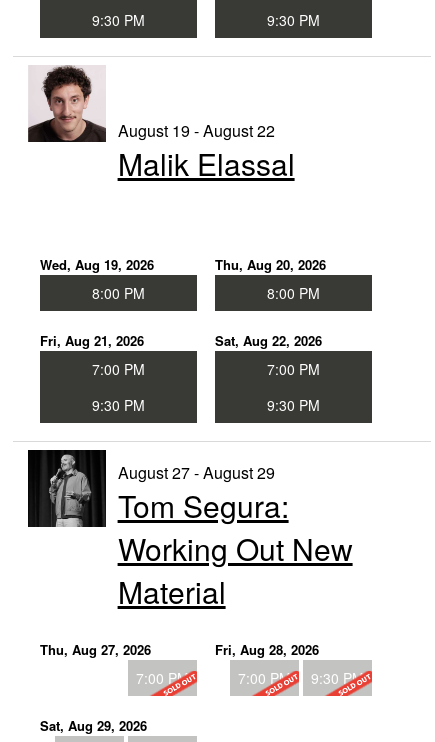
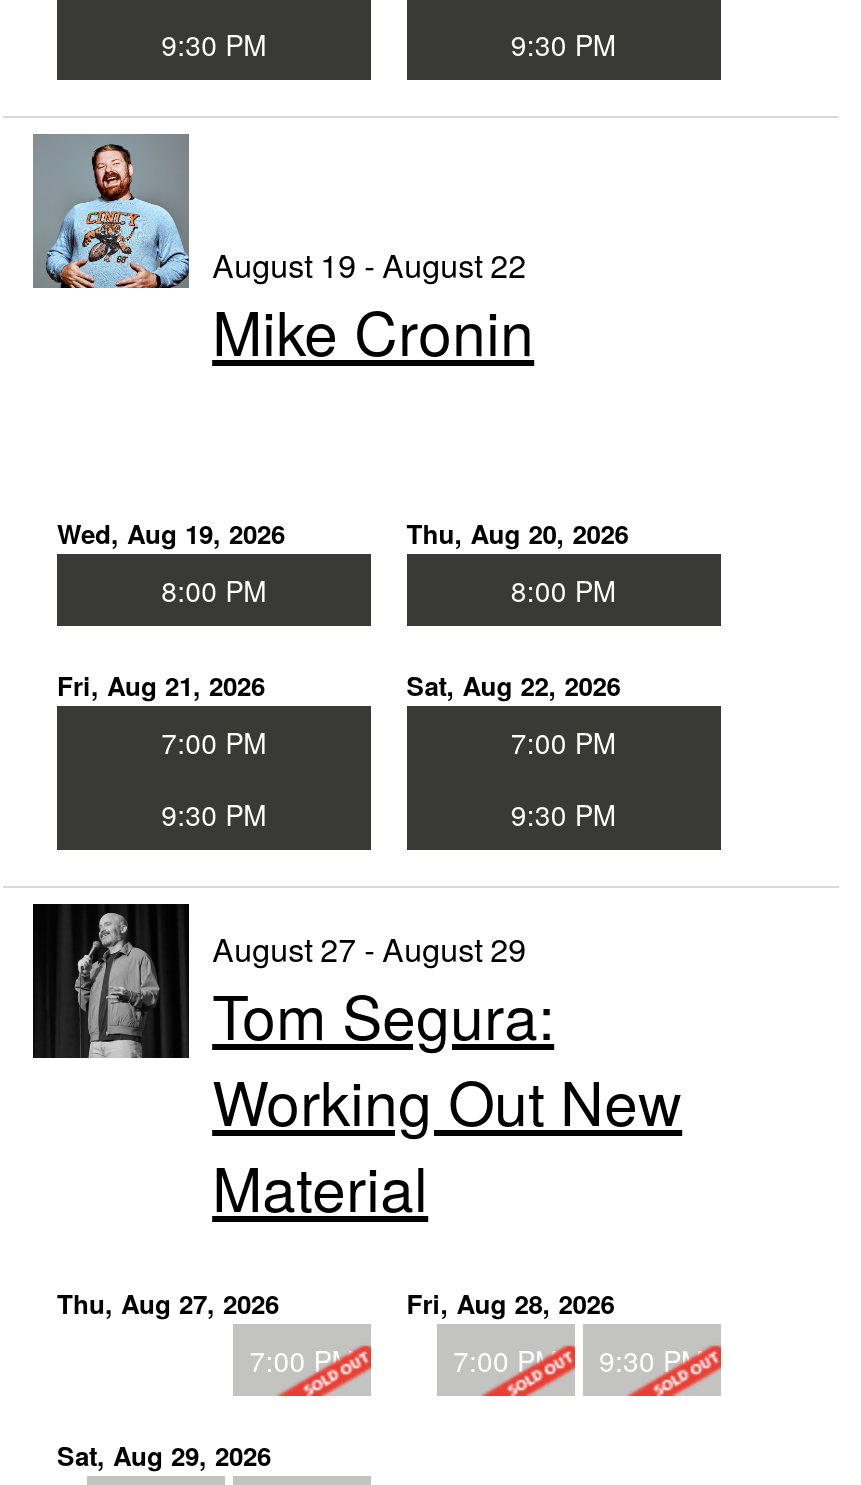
- [image]
- Malik Elassal
+ [image]
+ Mike Cronin
